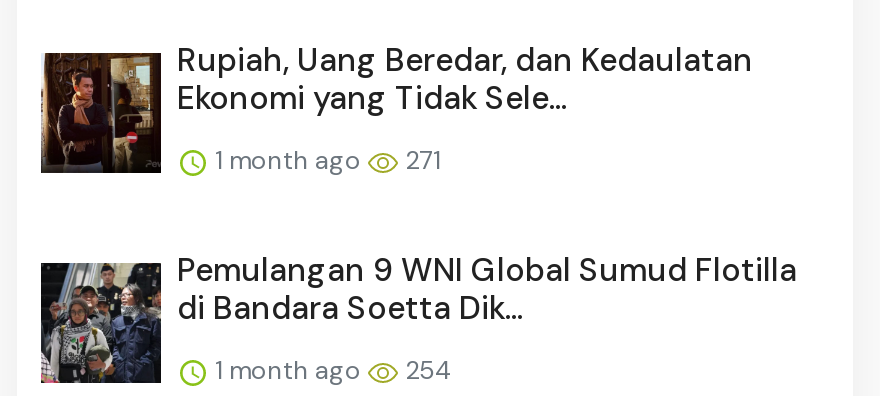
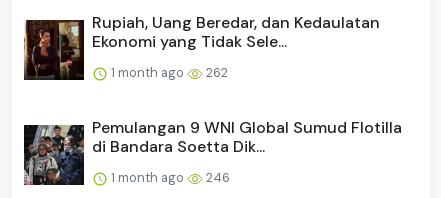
- 1 month ago 271
+ 1 month ago 262

- 1 month ago 254
+ 1 month ago 246
